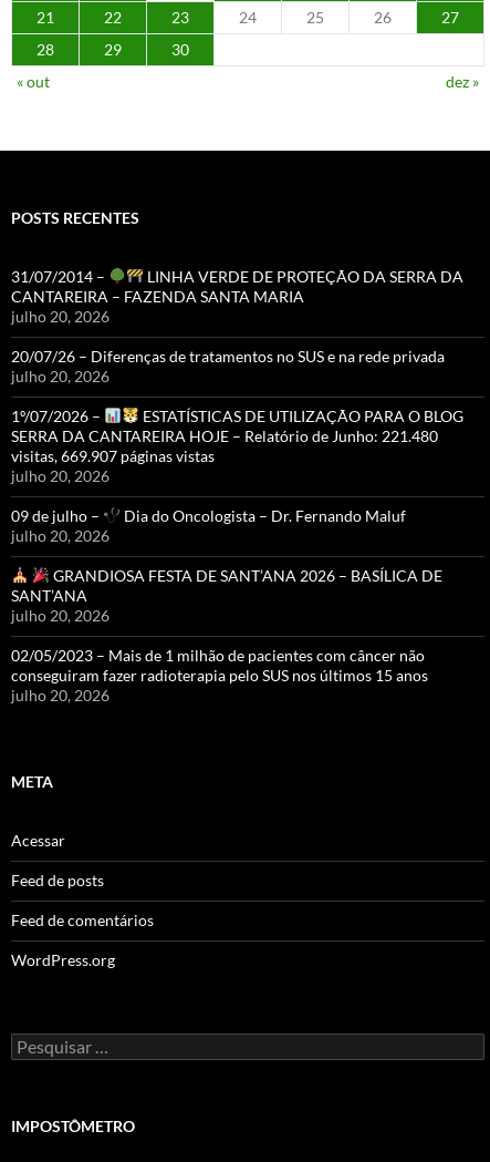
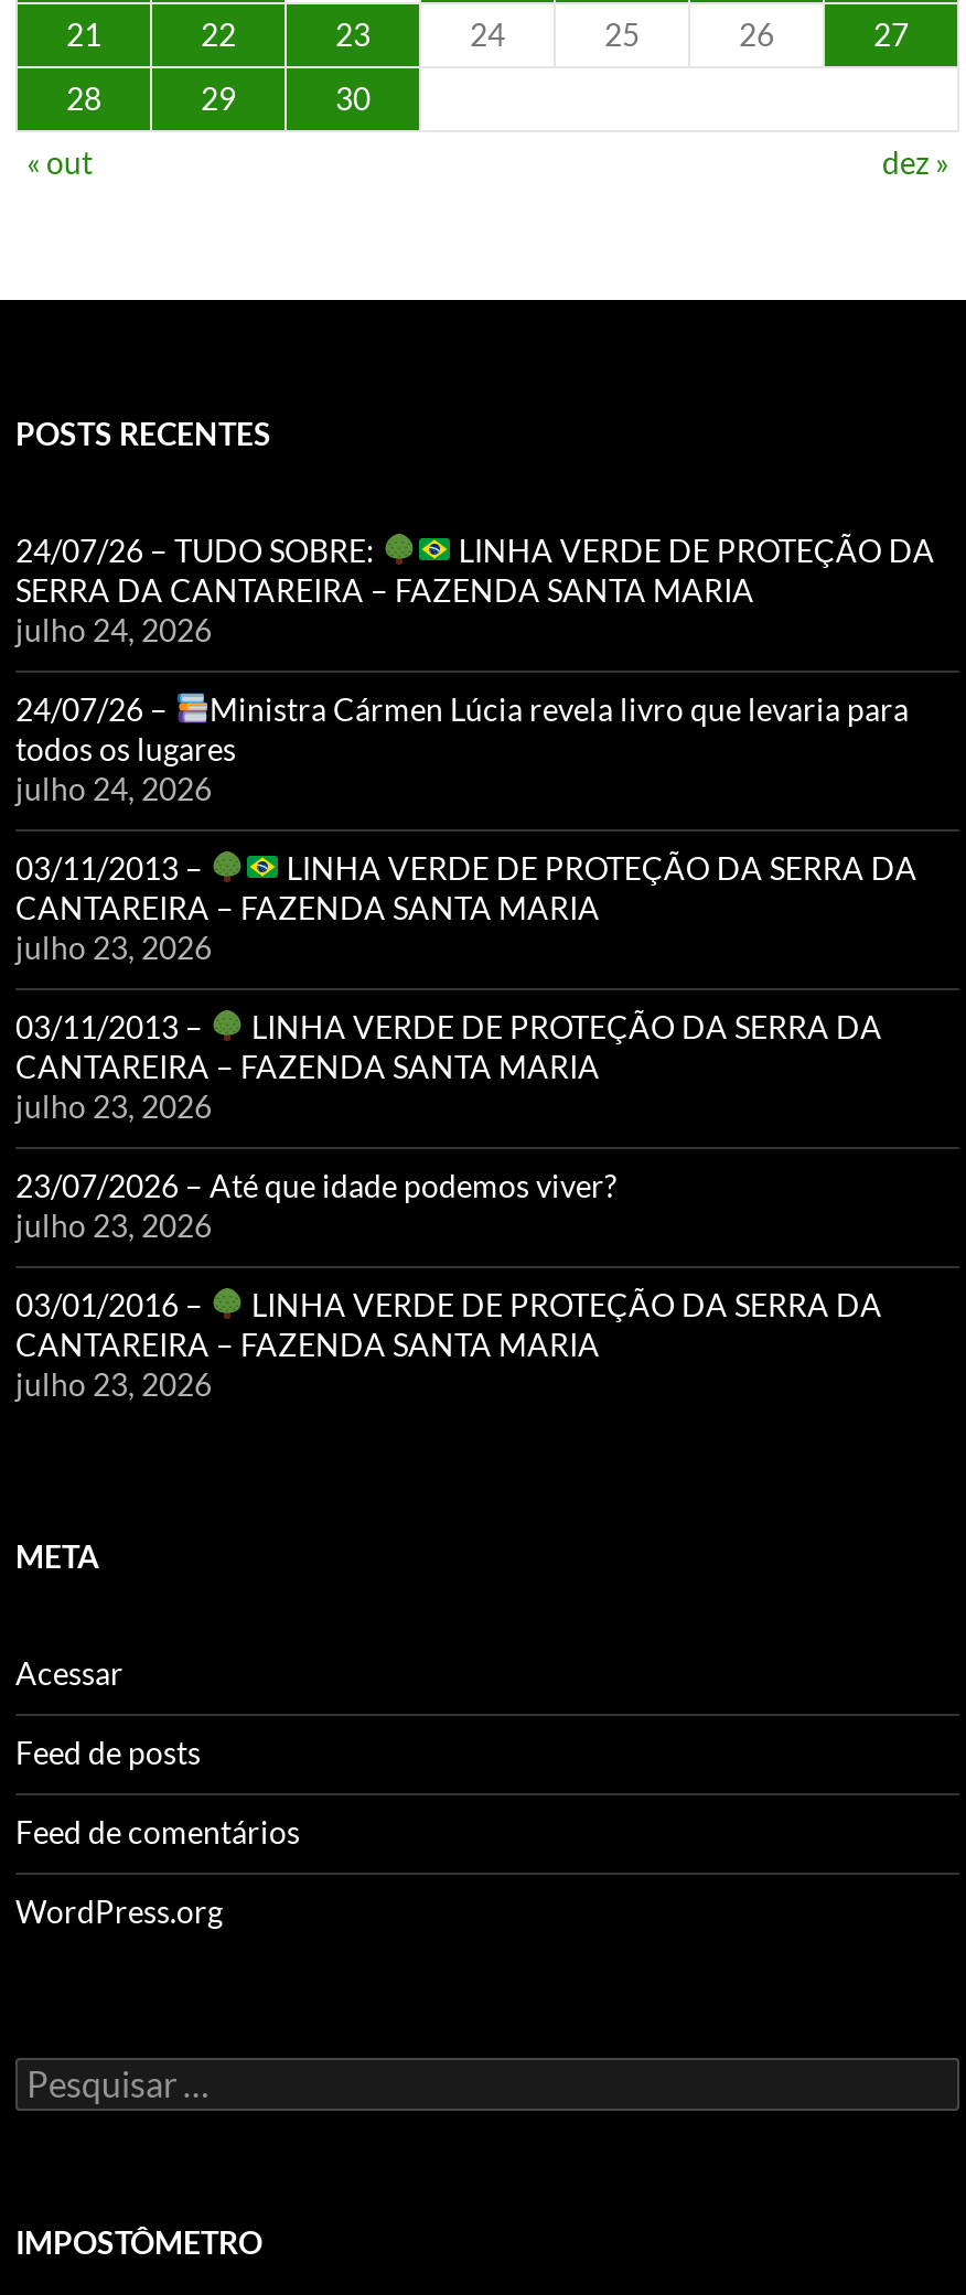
- 31/07/2014 –
+ 24/07/26 – TUDO SOBRE:
+ LINHA VERDE DE PROTEÇÃO DA
+ SERRA DA CANTAREIRA – FAZENDA SANTA MARIA
+ julho 24, 2026
+ 24/07/26 –
+ Ministra Cármen Lúcia revela livro que levaria para
+ todos os lugares
+ julho 24, 2026
+ 03/11/2013 –

moved down: LINHA VERDE DE PROTEÇÃO DA SERRA DA | CANTAREIRA – FAZENDA SANTA MARIA

- julho 20, 2026
- 20/07/26 – Diferenças de tratamentos no SUS e na rede privada
- julho 20, 2026
- 1º/07/2026 –
- ESTATÍSTICAS DE UTILIZAÇÃO PARA O BLOG
- SERRA DA CANTAREIRA HOJE – Relatório de Junho: 221.480
- visitas, 669.907 páginas vistas
- julho 20, 2026
- 09 de julho –
- Dia do Oncologista – Dr. Fernando Maluf
- julho 20, 2026
- GRANDIOSA FESTA DE SANT’ANA 2026 – BASÍLICA DE
- SANT’ANA
- julho 20, 2026
- 02/05/2023 – Mais de 1 milhão de pacientes com câncer não
- conseguiram fazer radioterapia pelo SUS nos últimos 15 anos
- julho 20, 2026
+ julho 23, 2026
+ 03/11/2013 –
+ LINHA VERDE DE PROTEÇÃO DA SERRA DA
+ CANTAREIRA – FAZENDA SANTA MARIA
+ julho 23, 2026
+ 23/07/2026 – Até que idade podemos viver?
+ julho 23, 2026
+ 03/01/2016 –
+ LINHA VERDE DE PROTEÇÃO DA SERRA DA
+ CANTAREIRA – FAZENDA SANTA MARIA
+ julho 23, 2026
